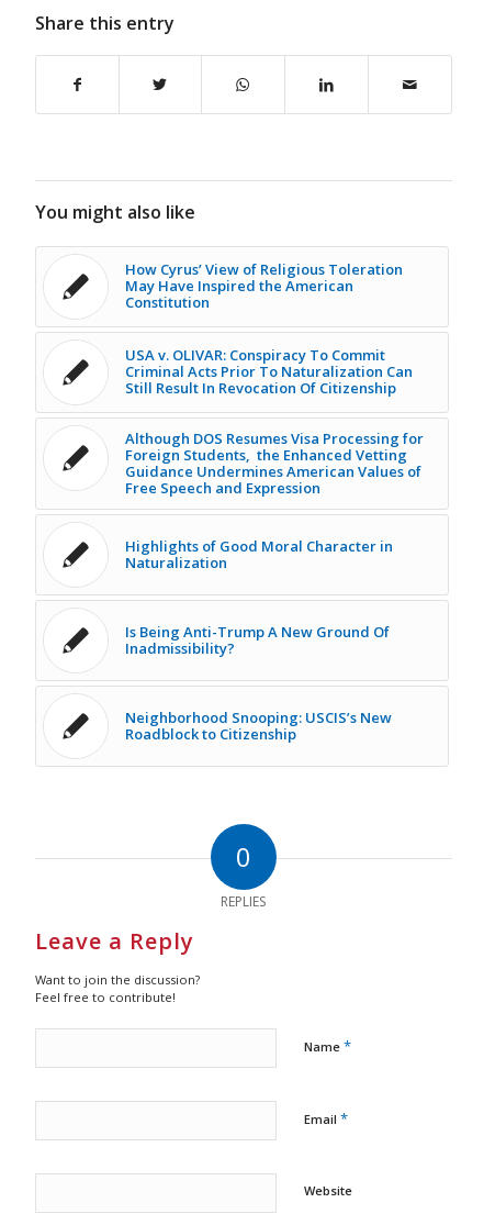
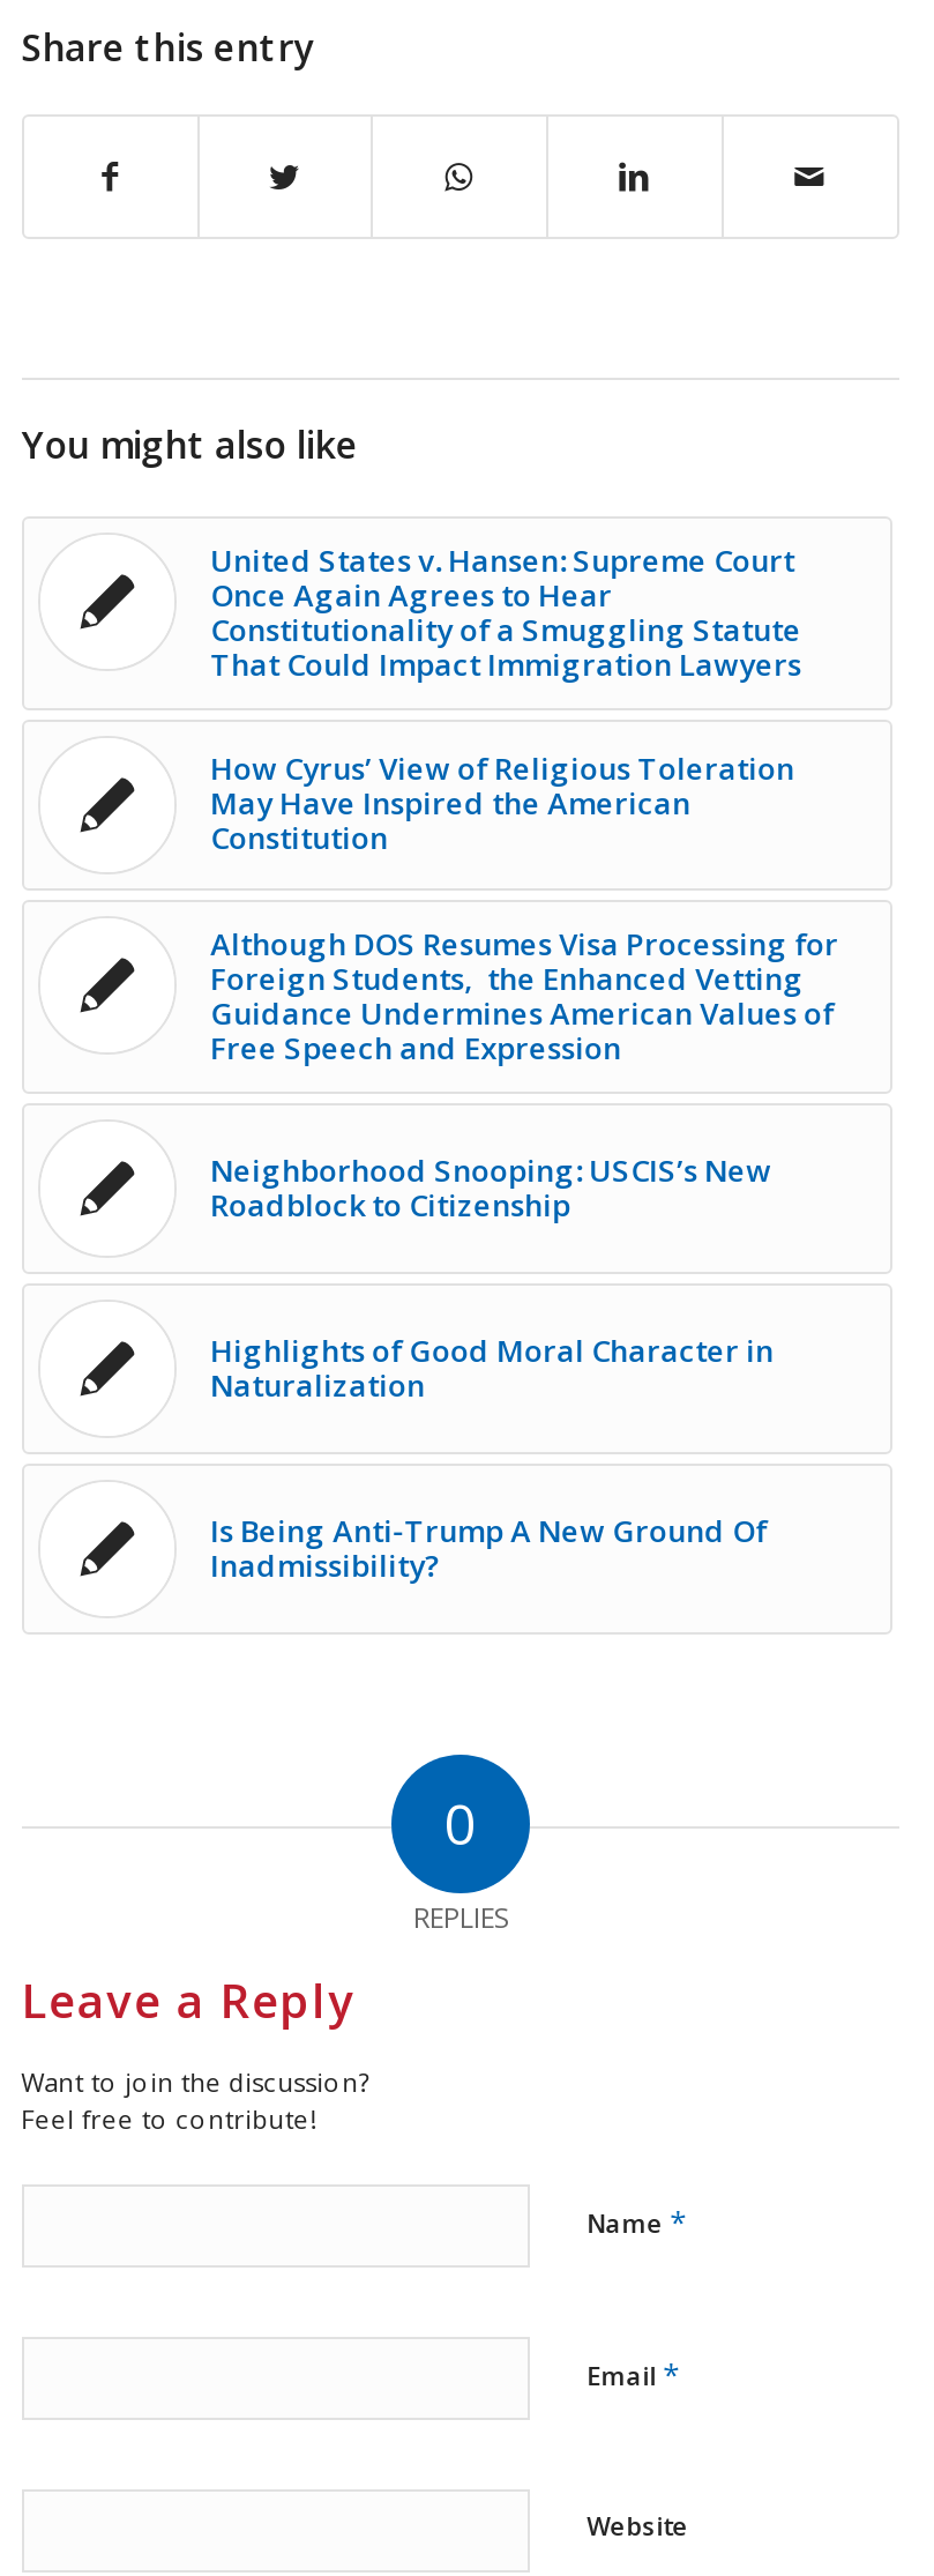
+ United States v. Hansen: Supreme Court
+ Once Again Agrees to Hear
+ Constitutionality of a Smuggling Statute
+ That Could Impact Immigration Lawyers

moved down: How Cyrus’ View of Religious Toleration | May Have Inspired the American | Constitution

- USA v. OLIVAR: Conspiracy To Commit
- Criminal Acts Prior To Naturalization Can
- Still Result In Revocation Of Citizenship

moved down: Highlights of Good Moral Character in | Naturalization | Is Being Anti-Trump A New Ground Of | Inadmissibility?

moved up: Neighborhood Snooping: USCIS’s New | Roadblock to Citizenship
